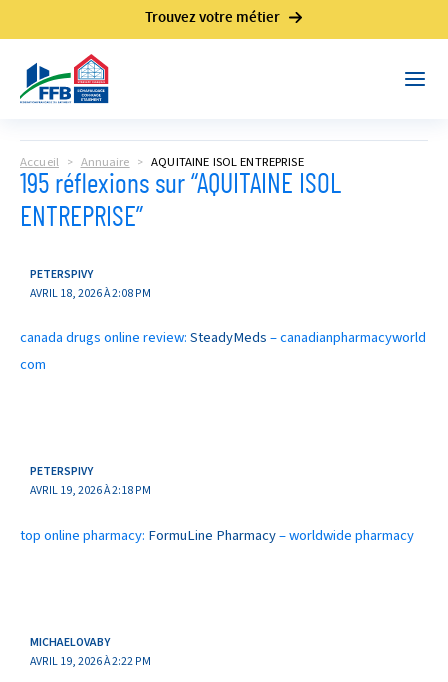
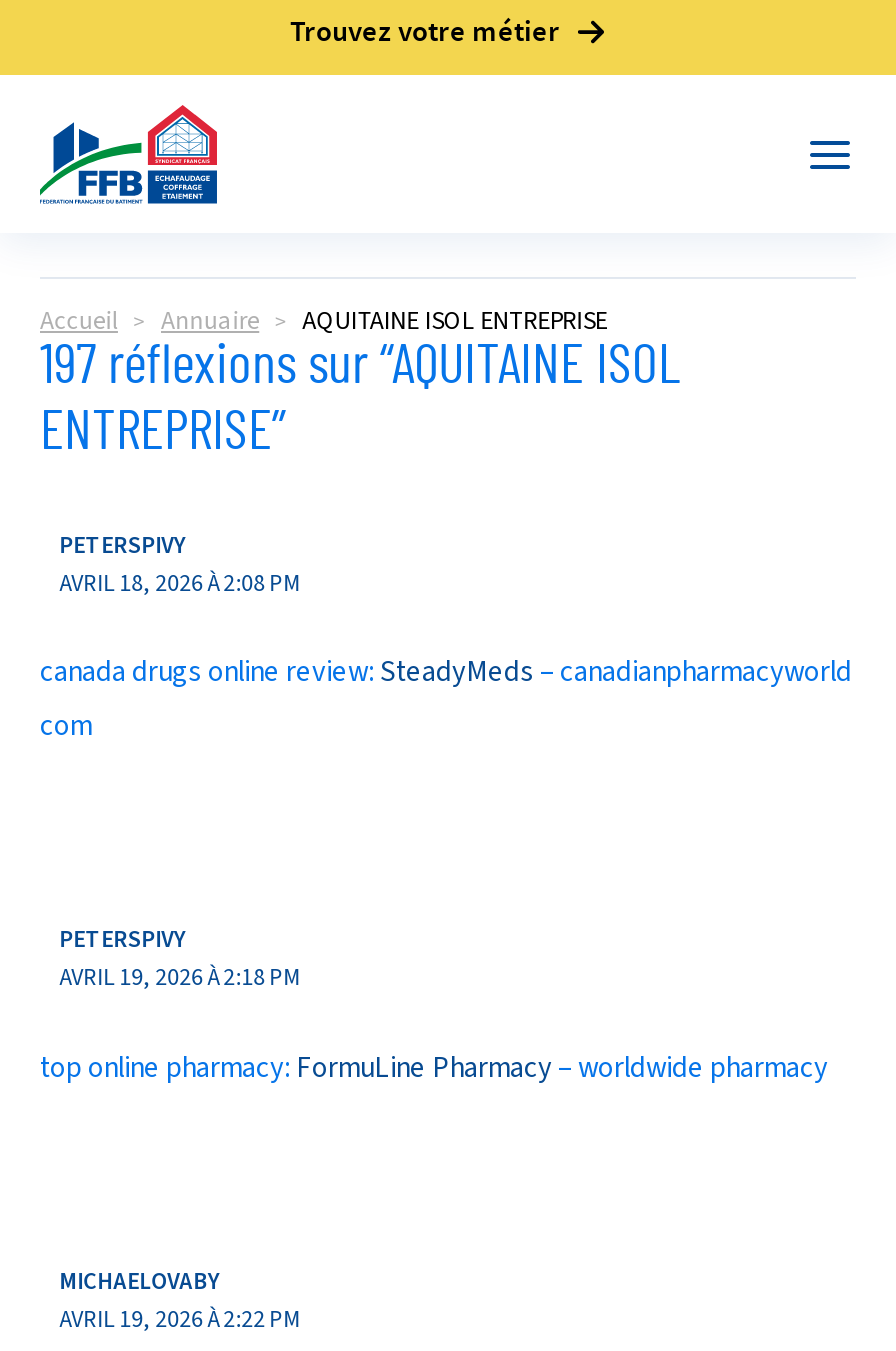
- 195 réflexions sur “AQUITAINE ISOL
+ 197 réflexions sur “AQUITAINE ISOL
